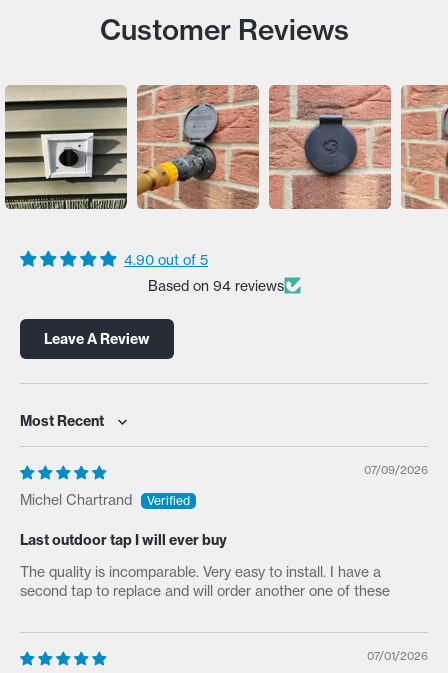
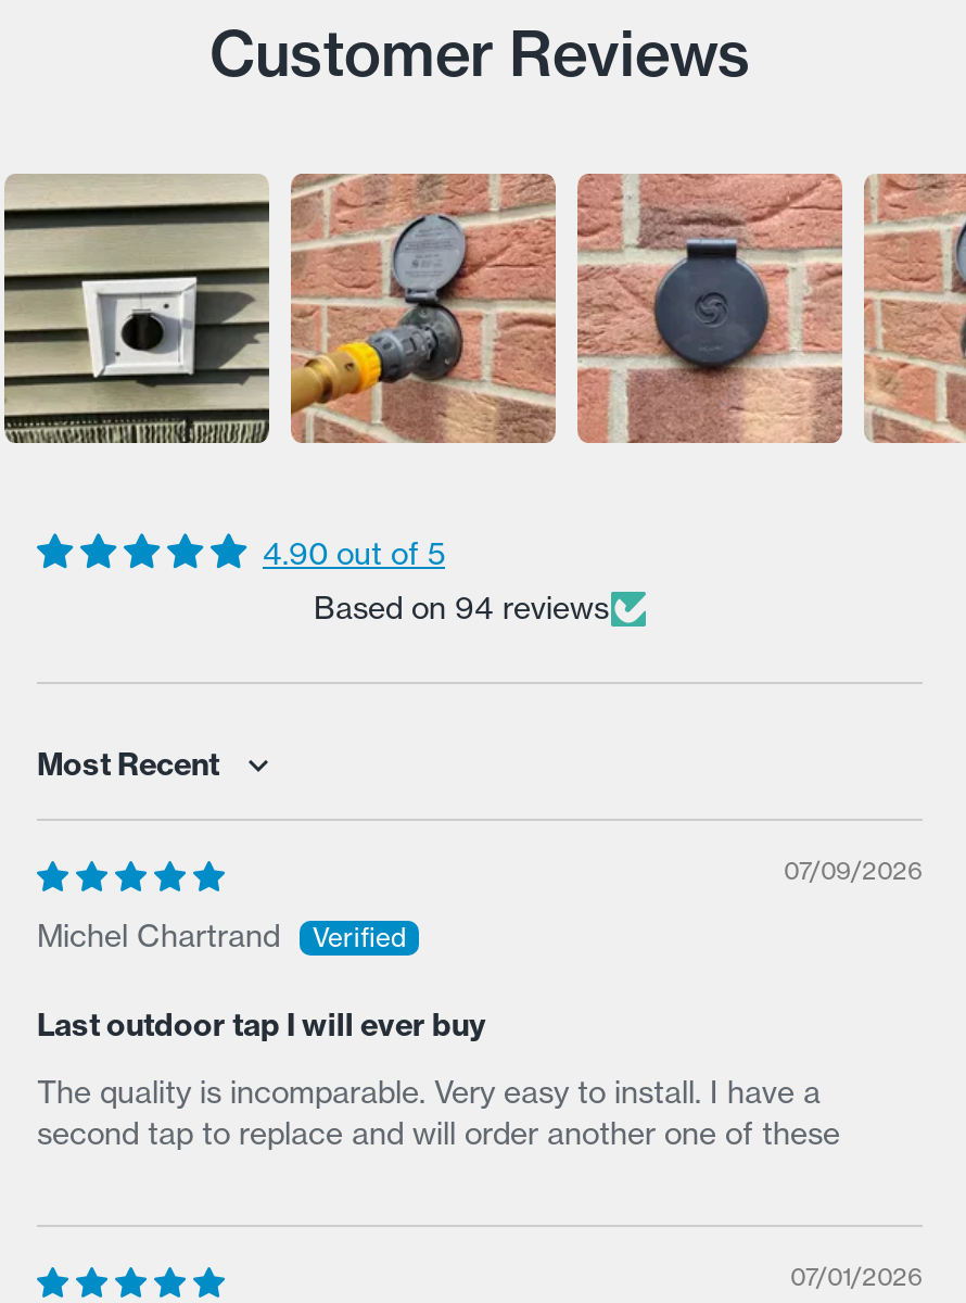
- Leave A Review
